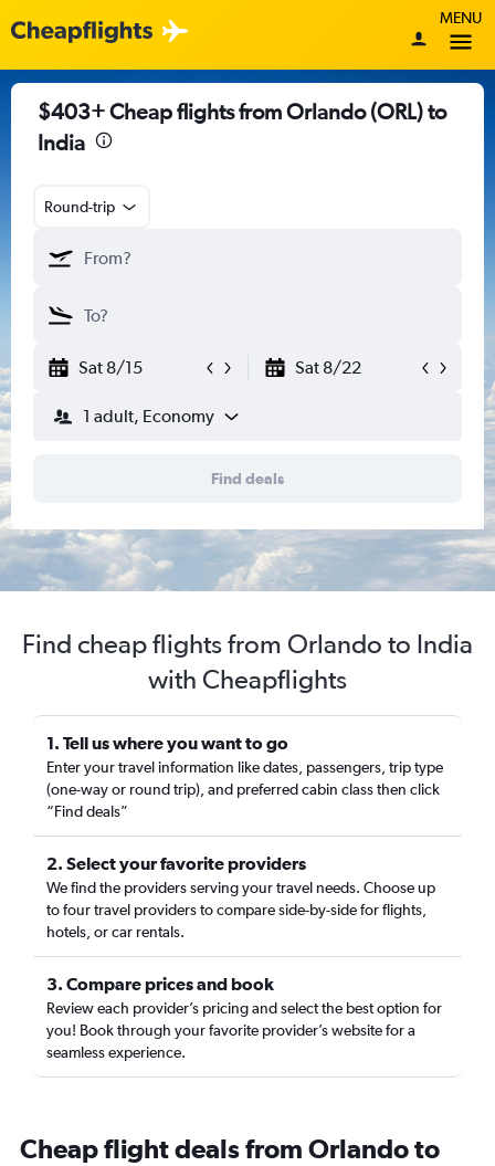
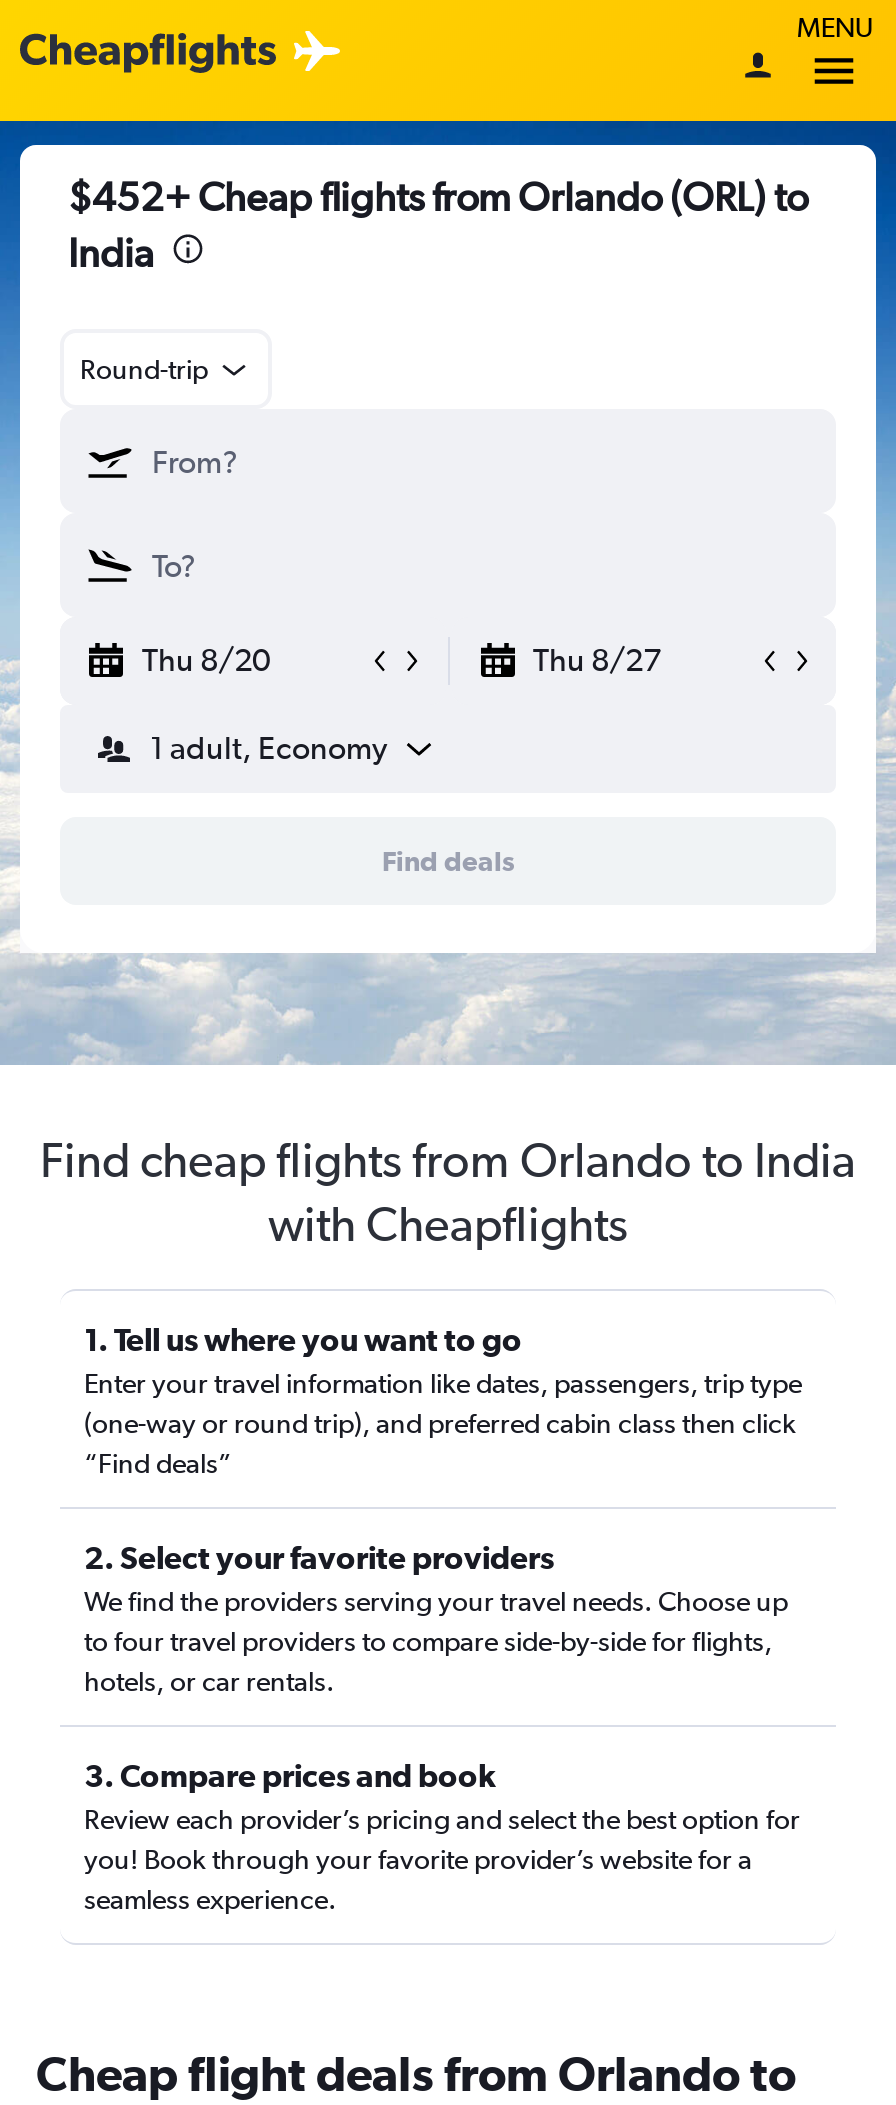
- $403+ Cheap flights from Orlando (ORL) to
+ $452+ Cheap flights from Orlando (ORL) to

- Sat 8/15
- Sat 8/22
+ Thu 8/20
+ Thu 8/27
